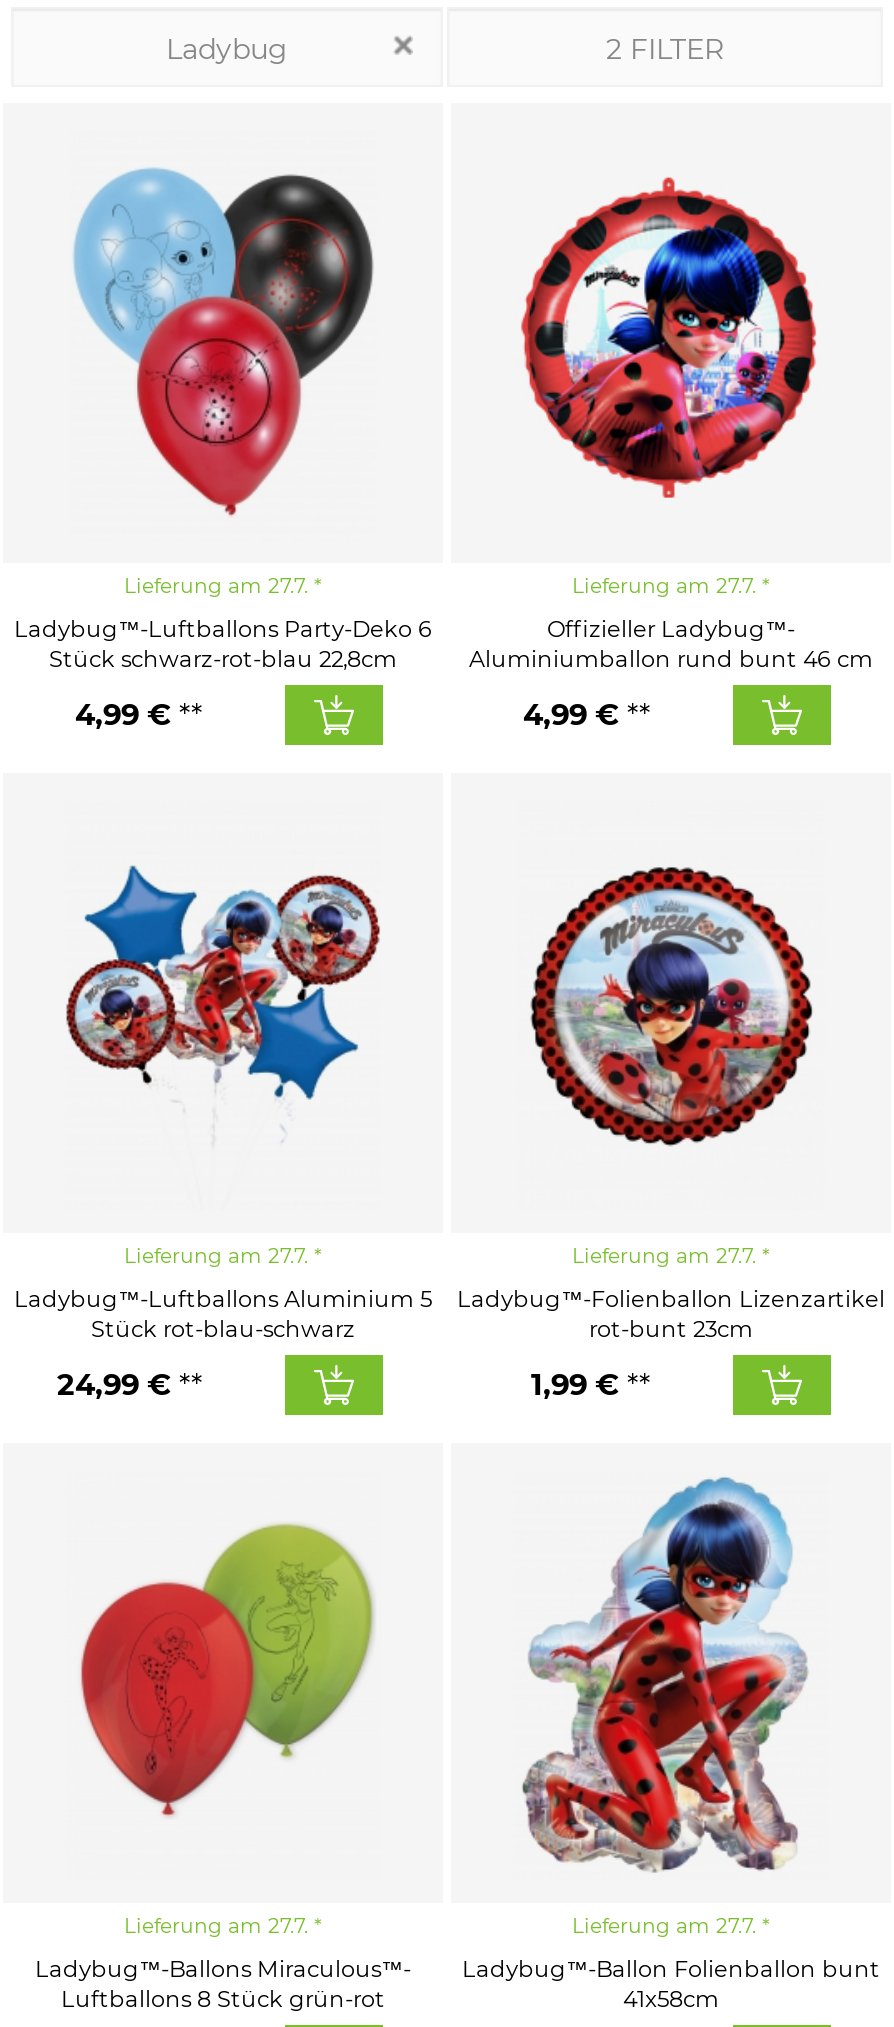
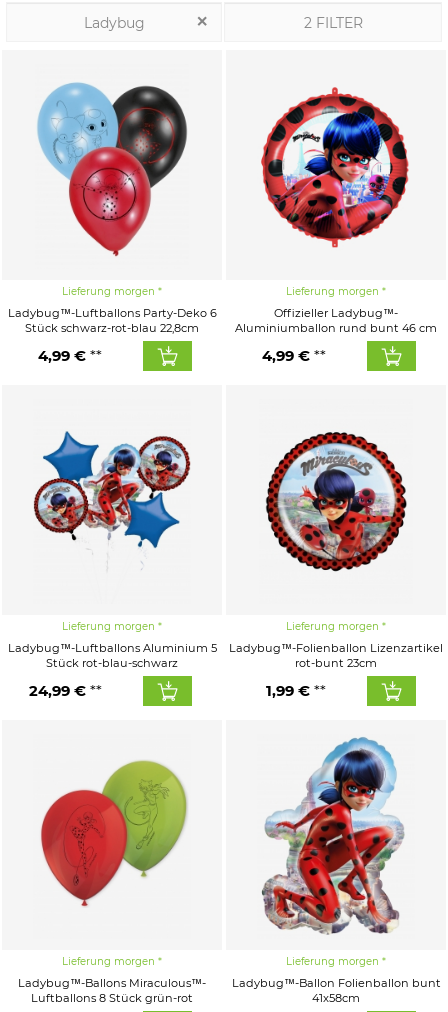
- Lieferung am 27.7.
+ Lieferung morgen

- Lieferung am 27.7.
+ Lieferung morgen

- Lieferung am 27.7.
+ Lieferung morgen

- Lieferung am 27.7.
+ Lieferung morgen

- Lieferung am 27.7.
+ Lieferung morgen

- Lieferung am 27.7.
+ Lieferung morgen
